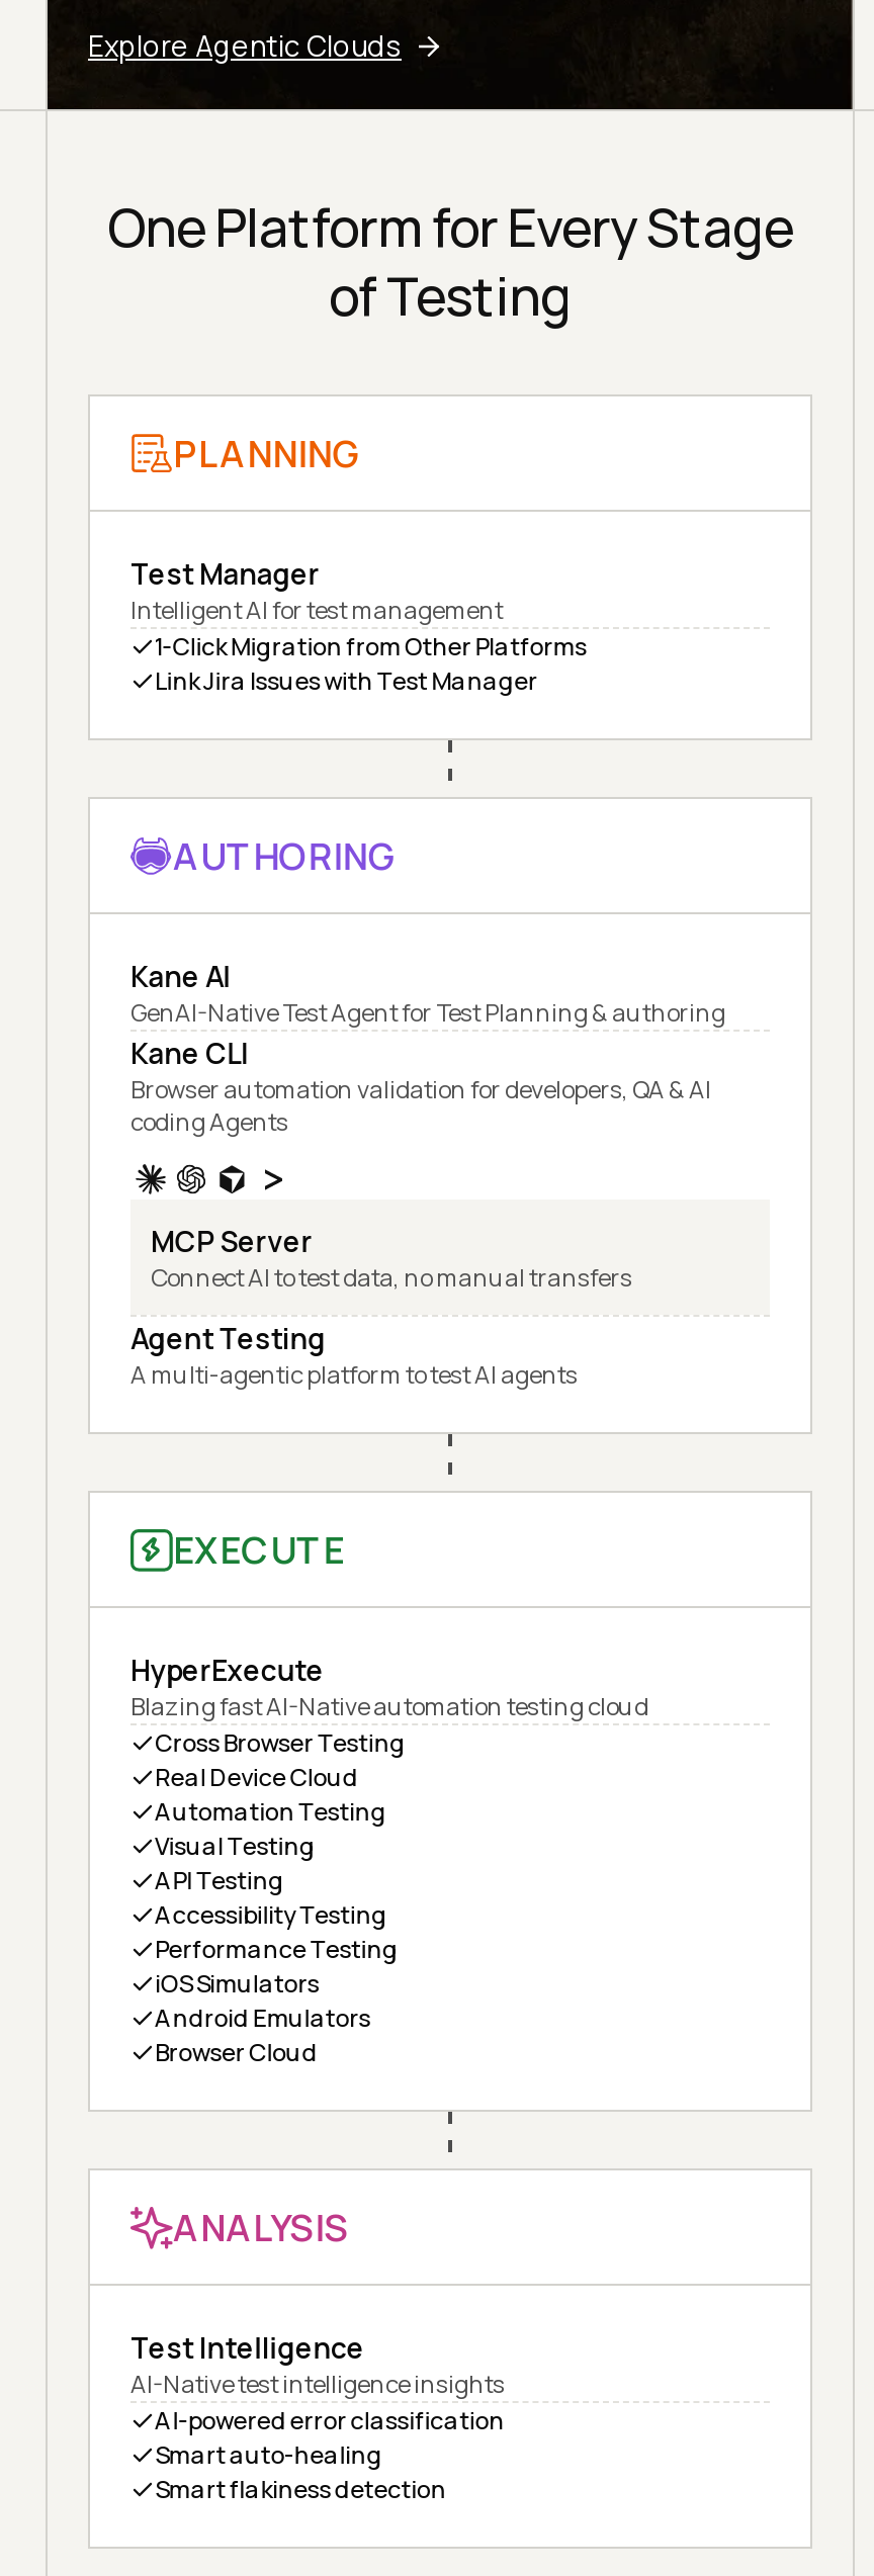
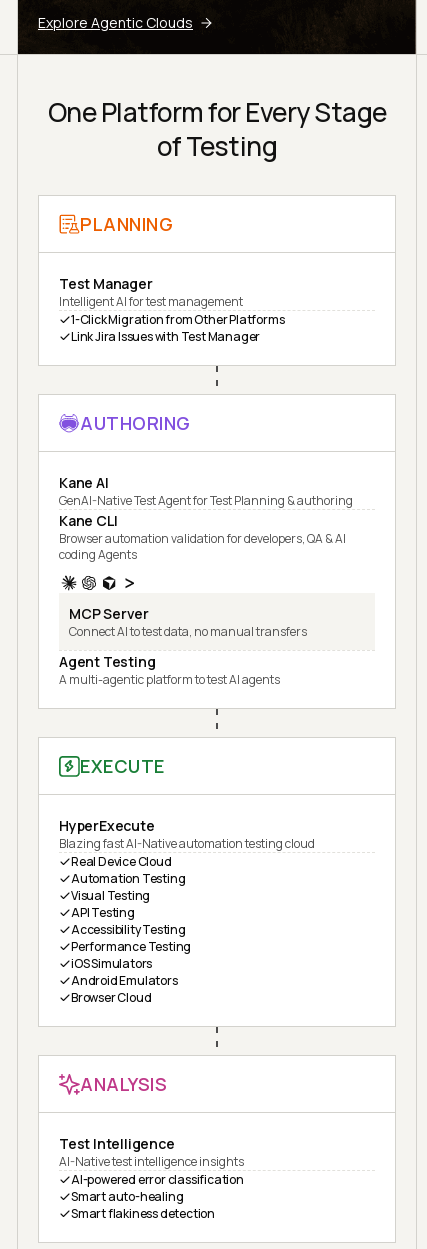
- Cross Browser Testing
